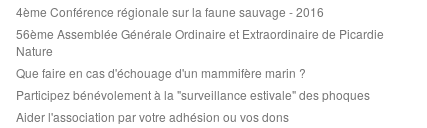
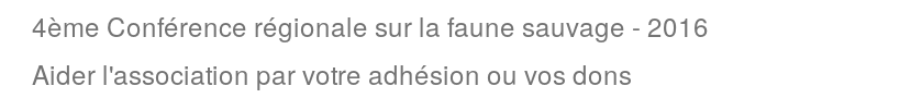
- 56ème Assemblée Générale Ordinaire et Extraordinaire de Picardie
- Nature
- Que faire en cas d'échouage d'un mammifère marin ?
- Participez bénévolement à la "surveillance estivale" des phoques
